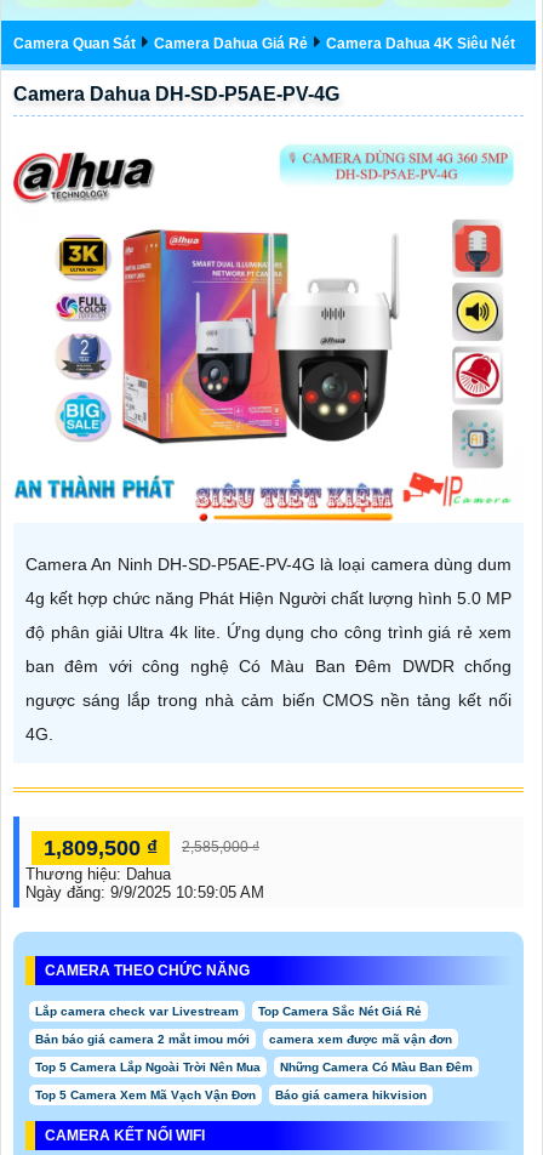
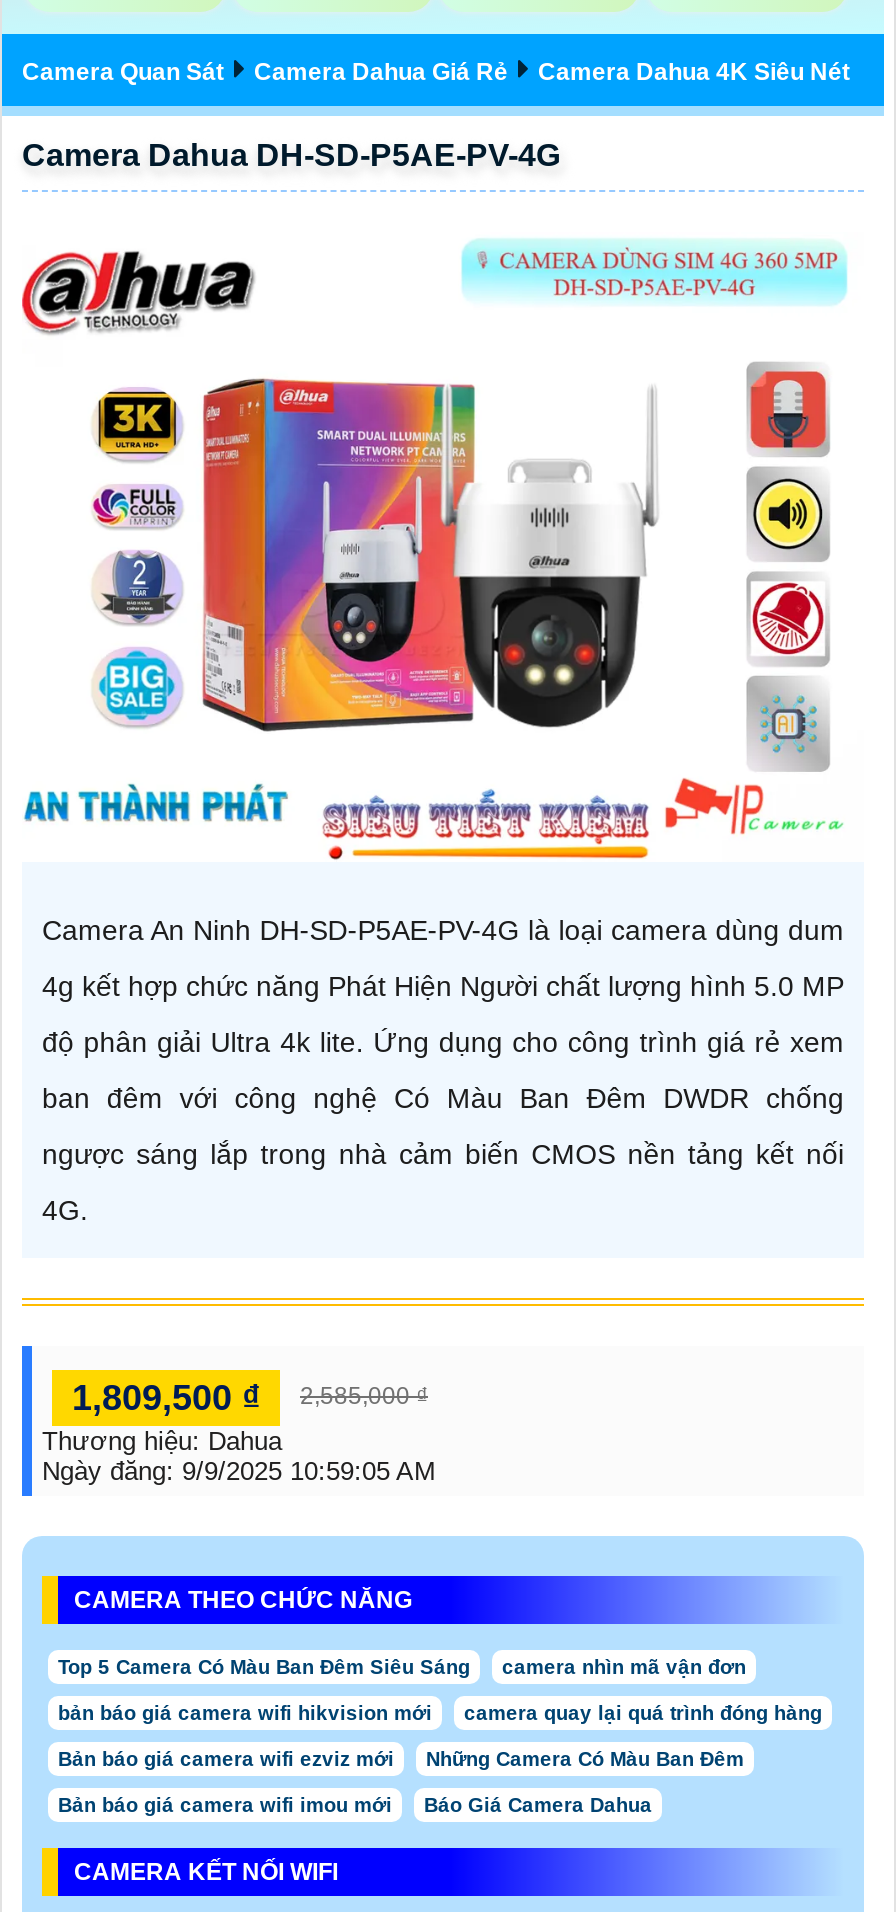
- Lắp camera check var Livestream
- Top Camera Sắc Nét Giá Rẻ
+ Top 5 Camera Có Màu Ban Đêm Siêu Sáng
+ camera nhìn mã vận đơn

- Bản báo giá camera 2 mắt imou mới
- camera xem được mã vận đơn
+ bản báo giá camera wifi hikvision mới
+ camera quay lại quá trình đóng hàng

- Top 5 Camera Lắp Ngoài Trời Nên Mua
+ Bản báo giá camera wifi ezviz mới

- Top 5 Camera Xem Mã Vạch Vận Đơn
- Báo giá camera hikvision
+ Bản báo giá camera wifi imou mới
+ Báo Giá Camera Dahua
